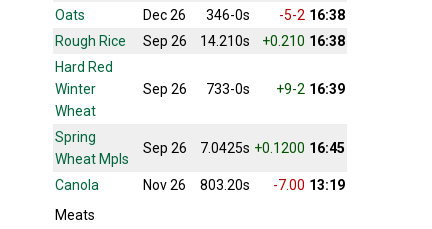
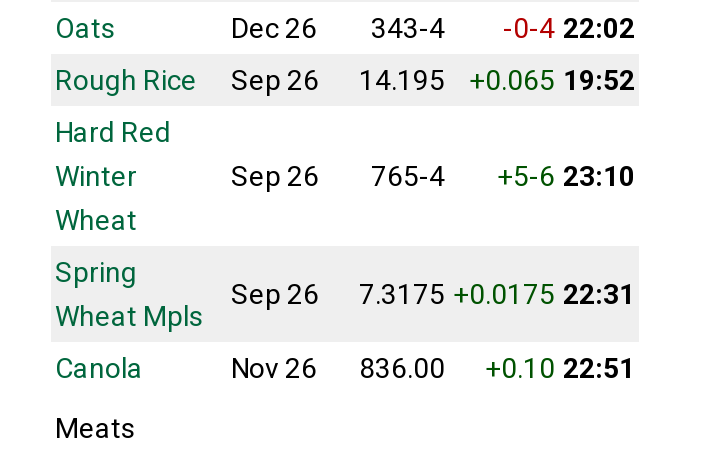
- 346-0s
- -5-2 16:38
+ 343-4
+ -0-4 22:02

- 14.210s
- +0.210 16:38
+ 14.195
+ +0.065 19:52

- 733-0s
- +9-2 16:39
+ 765-4
+ +5-6 23:10

- Sep 26 7.0425s +0.1200 16:45
+ Sep 26 7.3175 +0.0175 22:31

- 803.20s
- -7.00 13:19
+ 836.00
+ +0.10 22:51
